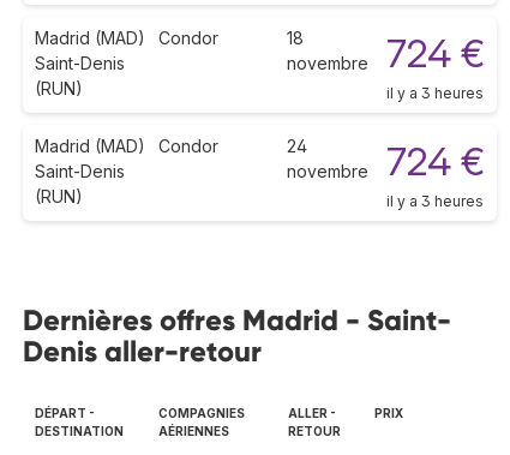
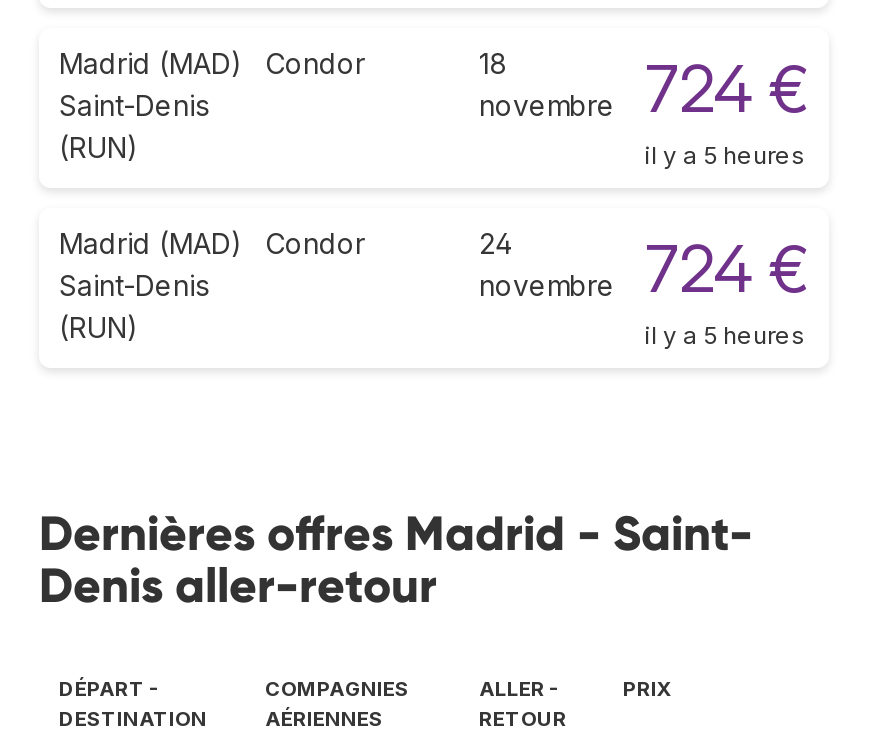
- il y a 3 heures
+ il y a 5 heures

- il y a 3 heures
+ il y a 5 heures
